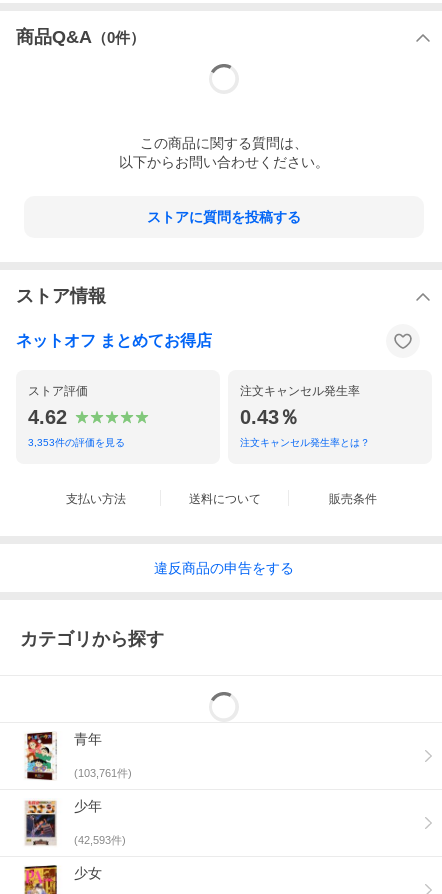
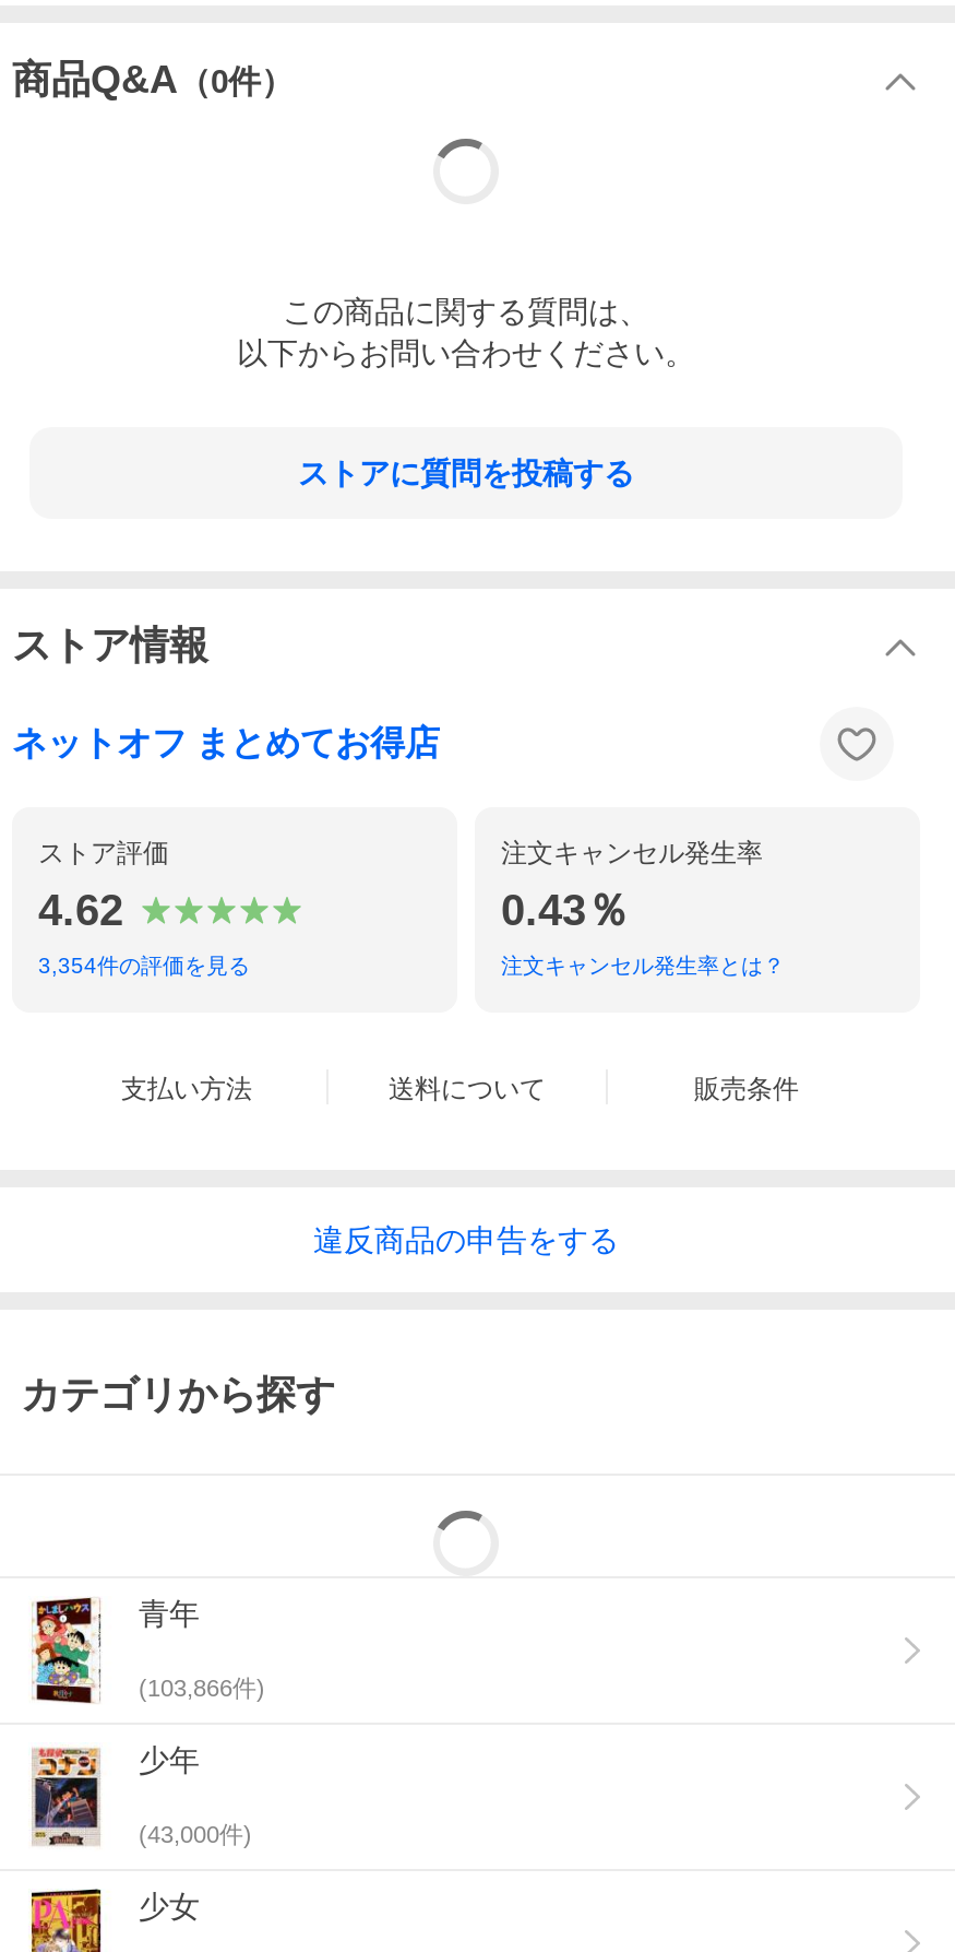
- 3,353件の評価を見る
+ 3,354件の評価を見る

- (103,761件)
+ (103,866件)

- (42,593件)
+ (43,000件)
